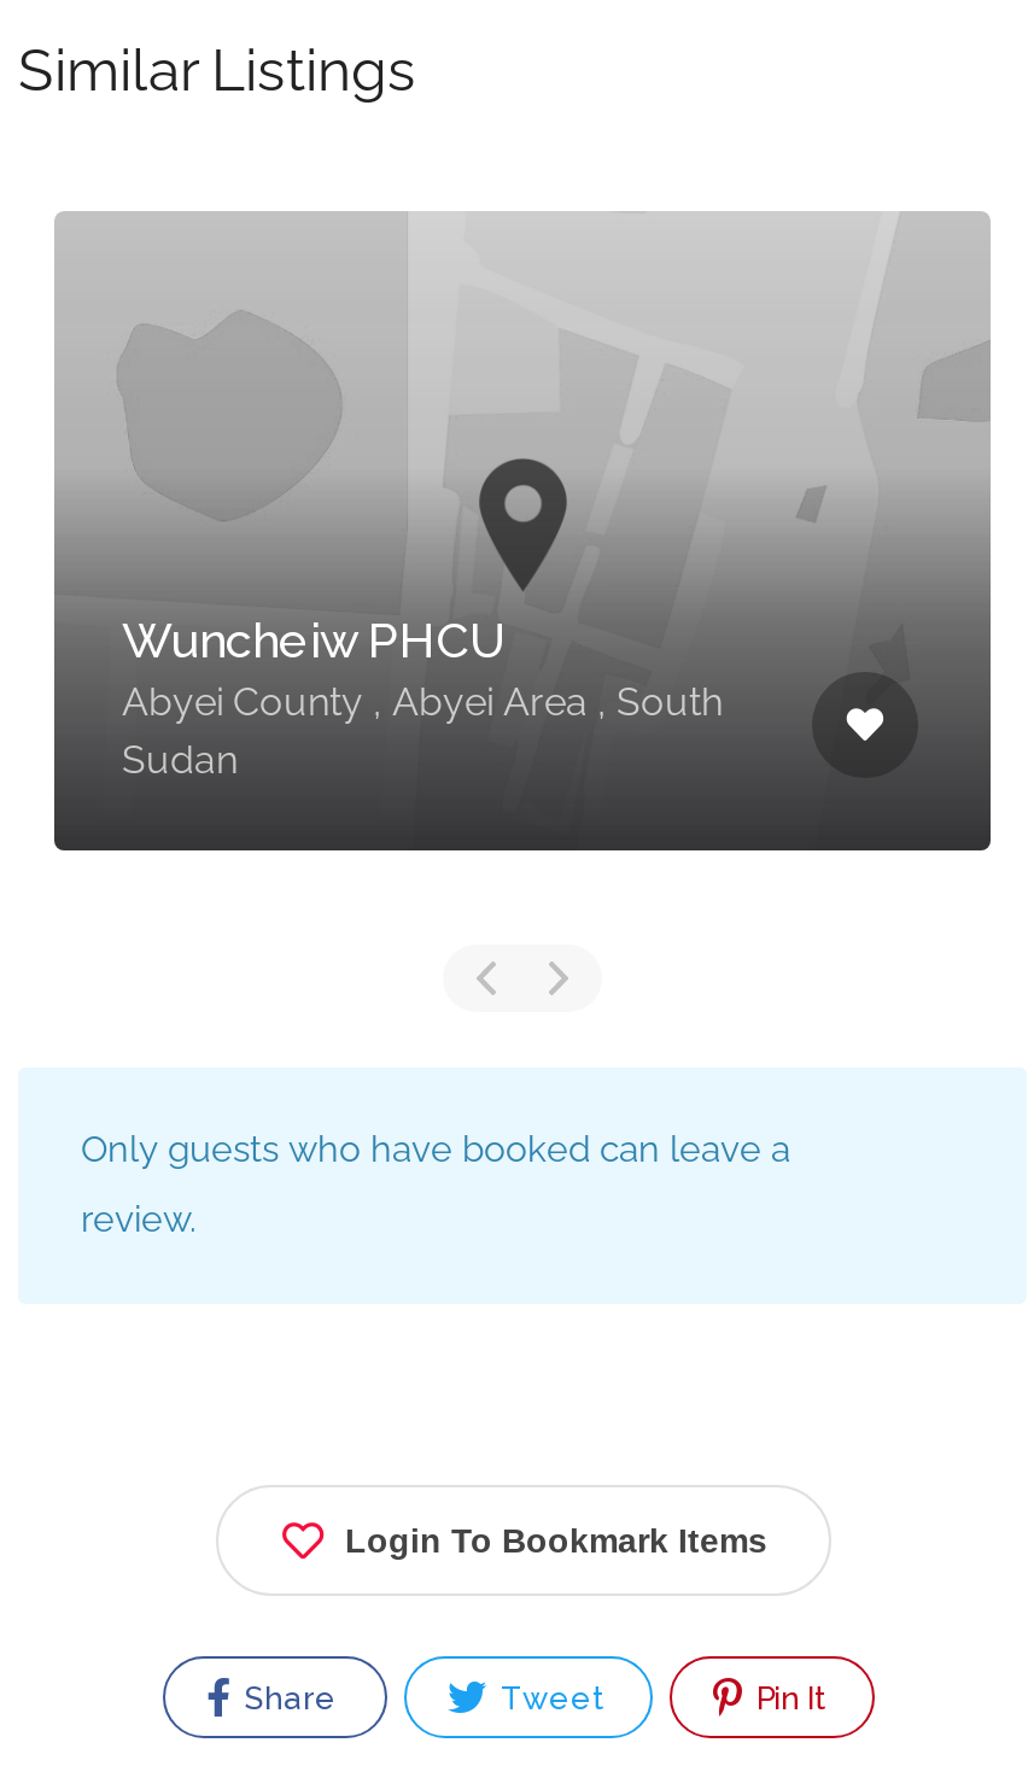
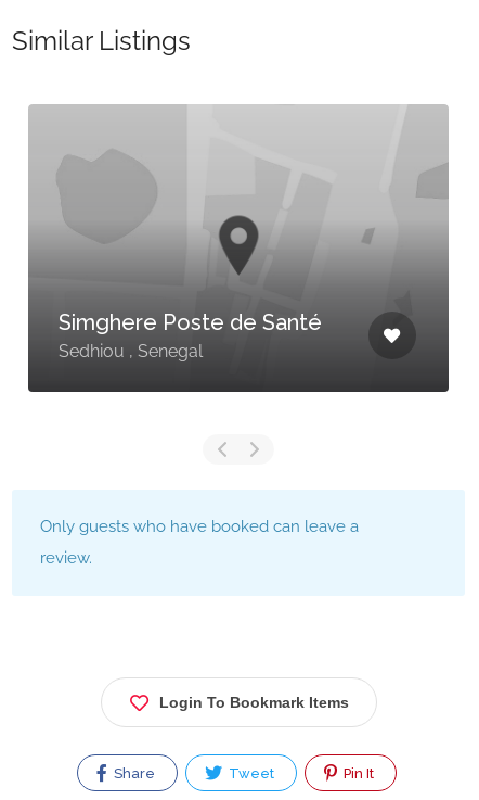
- Wuncheiw PHCU
- Abyei County , Abyei Area , South
- Sudan
+ Simghere Poste de Santé
+ Sedhiou , Senegal
